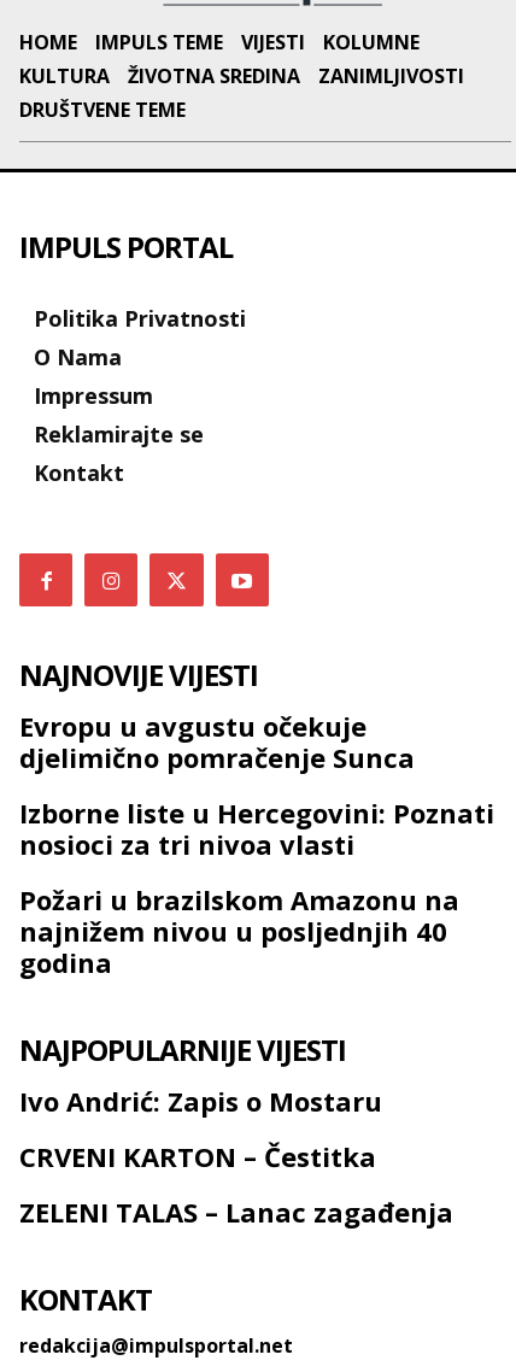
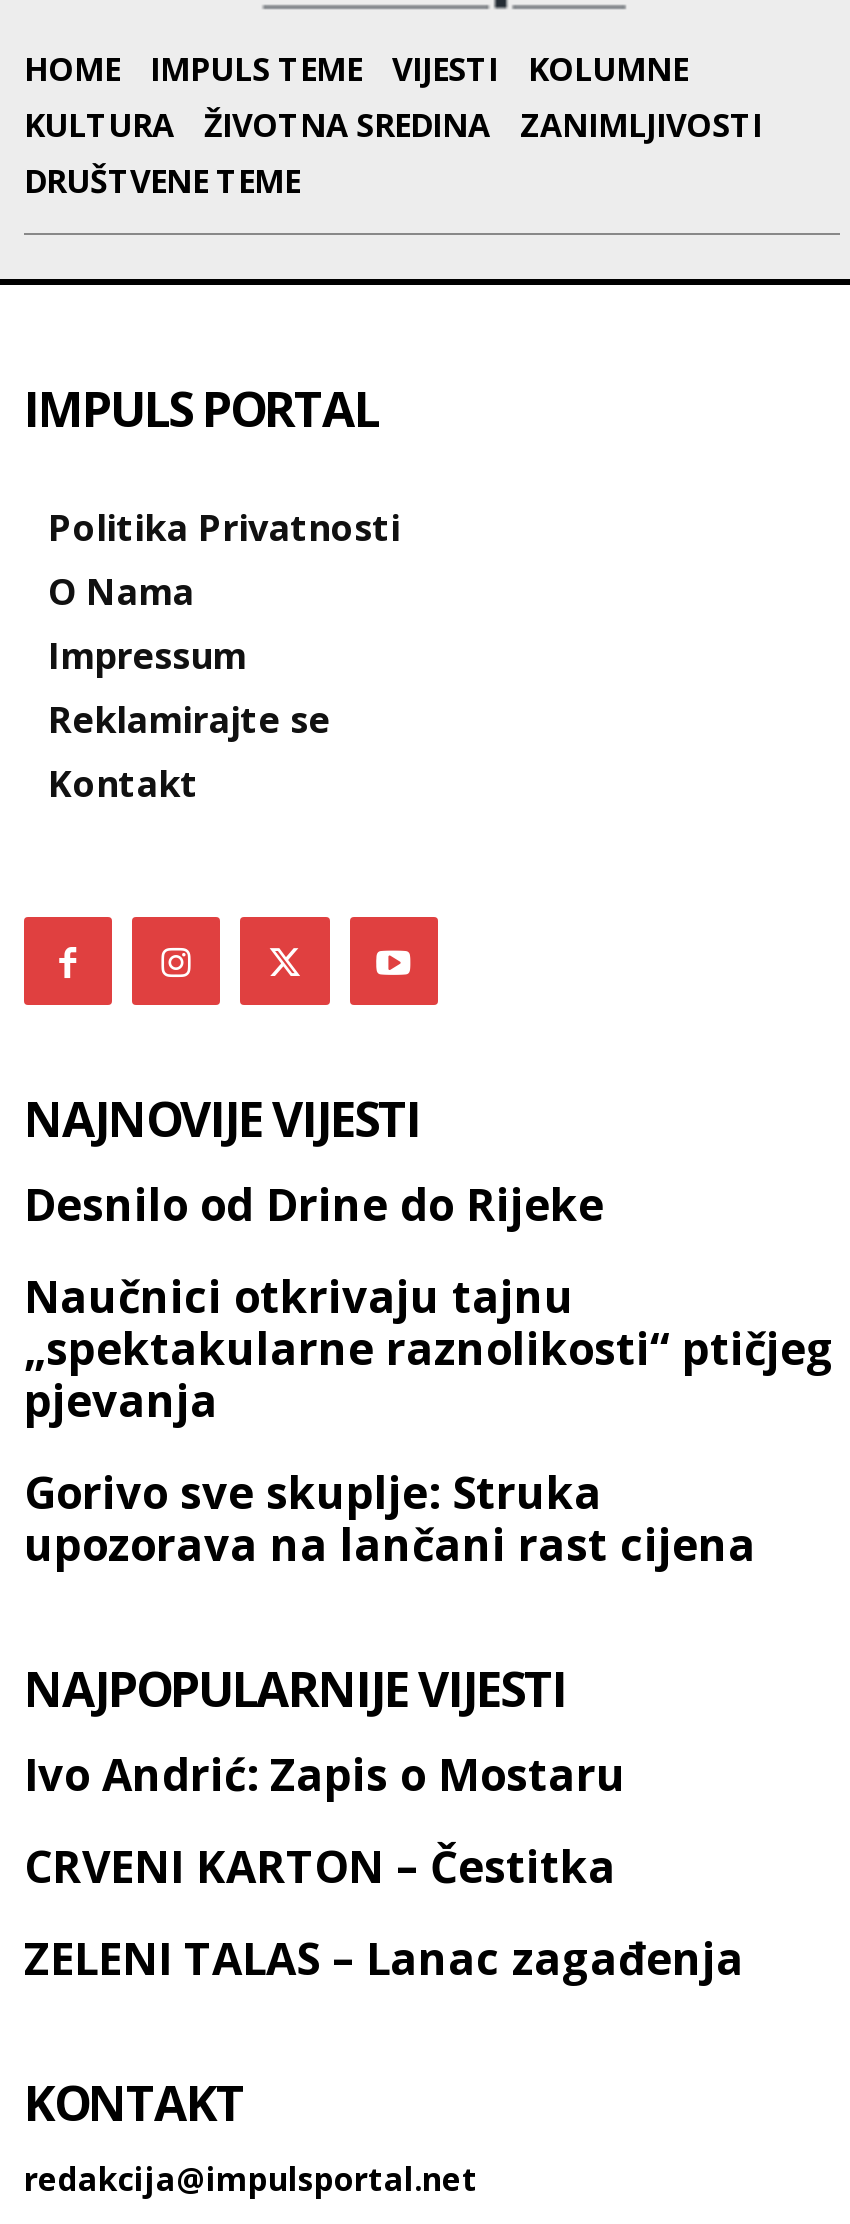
- Evropu u avgustu očekuje
- djelimično pomračenje Sunca
+ Desnilo od Drine do Rijeke

- Izborne liste u Hercegovini: Poznati
- nosioci za tri nivoa vlasti
+ Naučnici otkrivaju tajnu
+ „spektakularne raznolikosti“ ptičjeg
+ pjevanja

- Požari u brazilskom Amazonu na
- najnižem nivou u posljednjih 40
- godina
+ Gorivo sve skuplje: Struka
+ upozorava na lančani rast cijena
